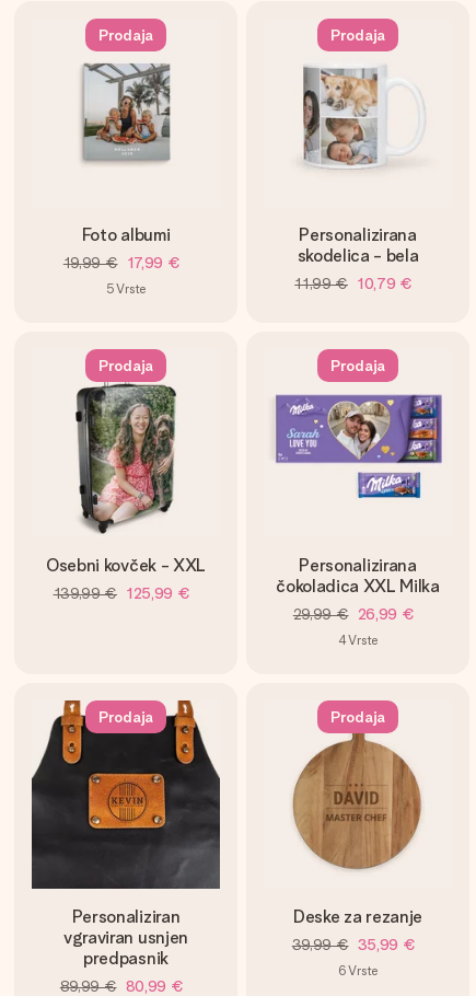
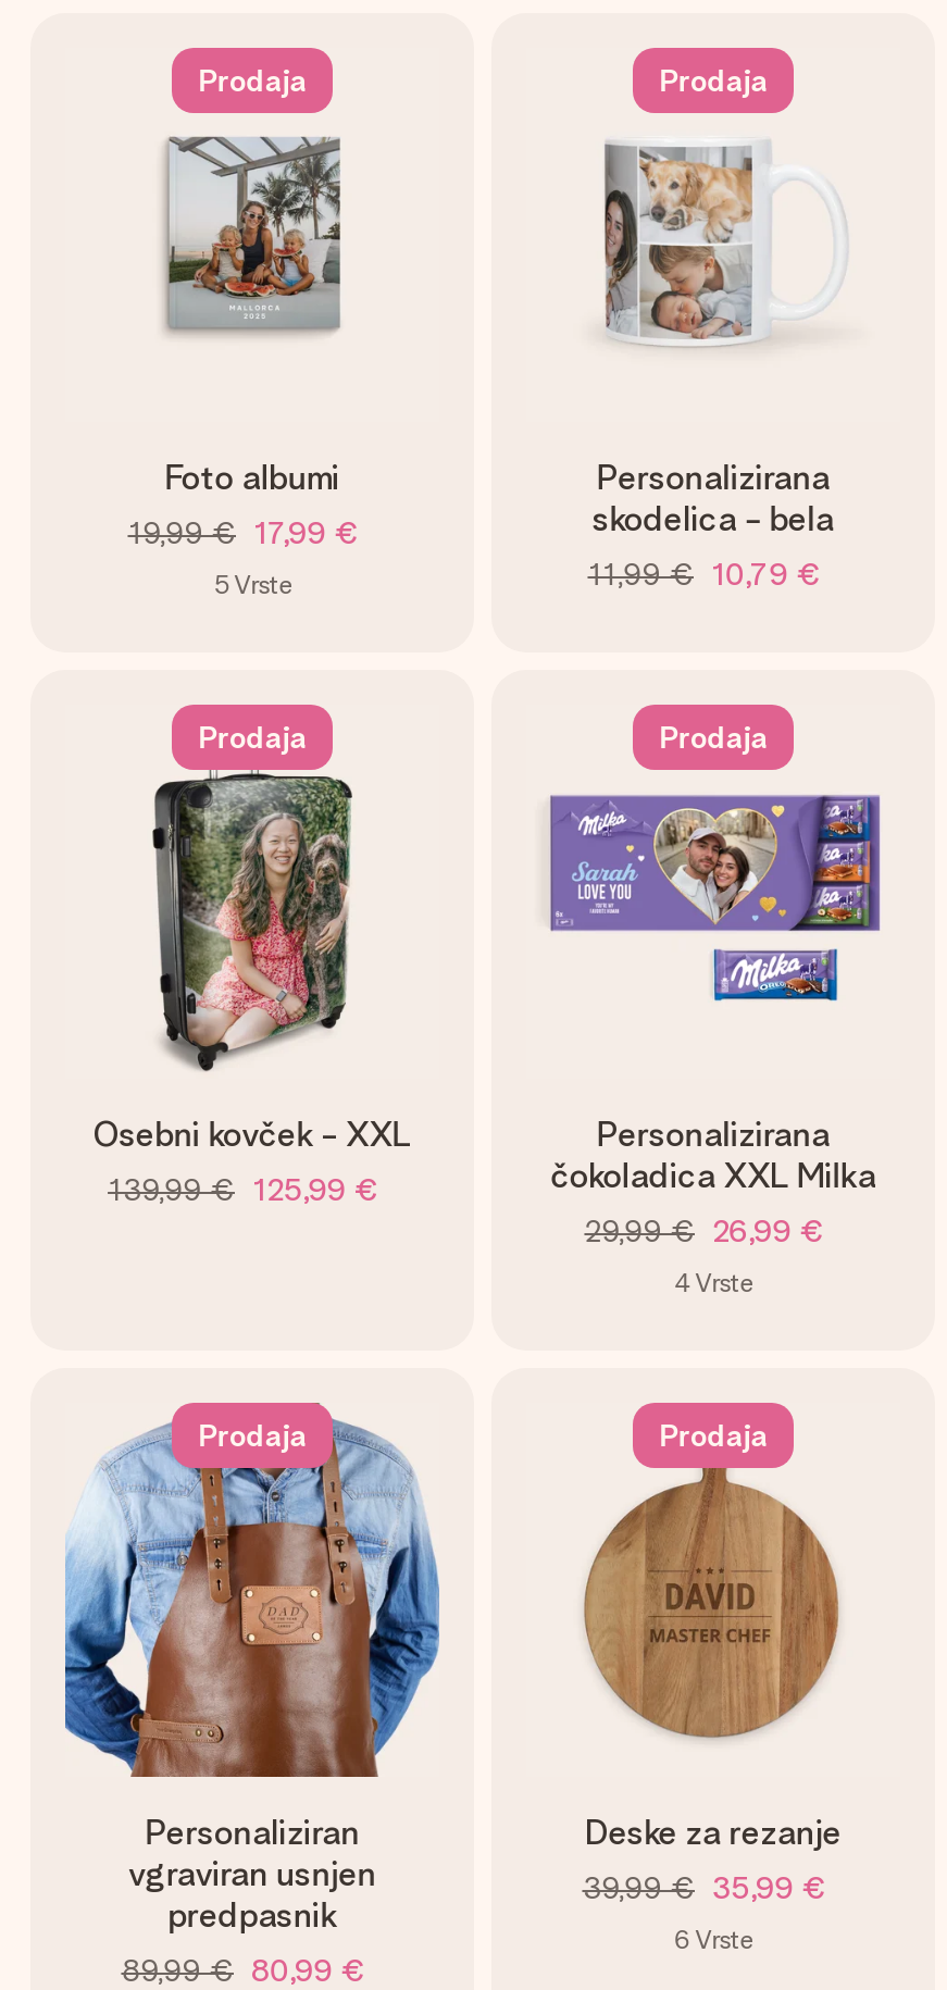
- [image]
+ [image]
